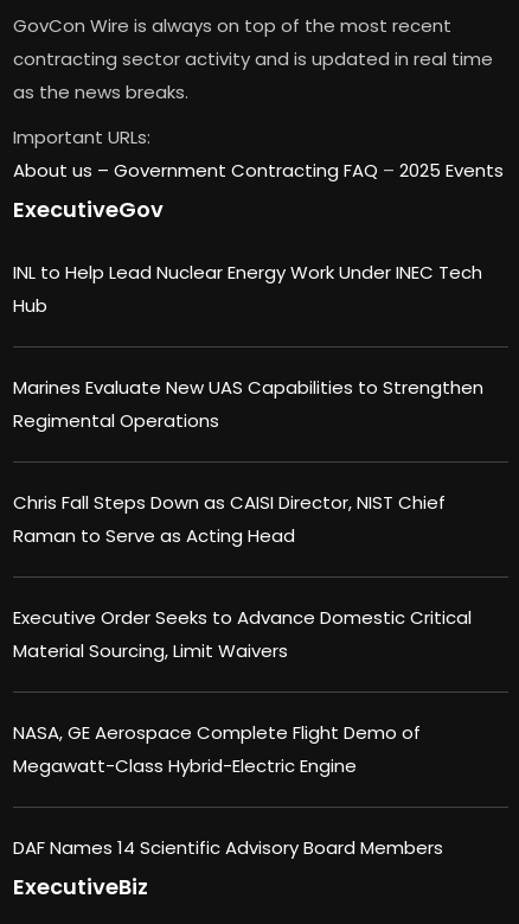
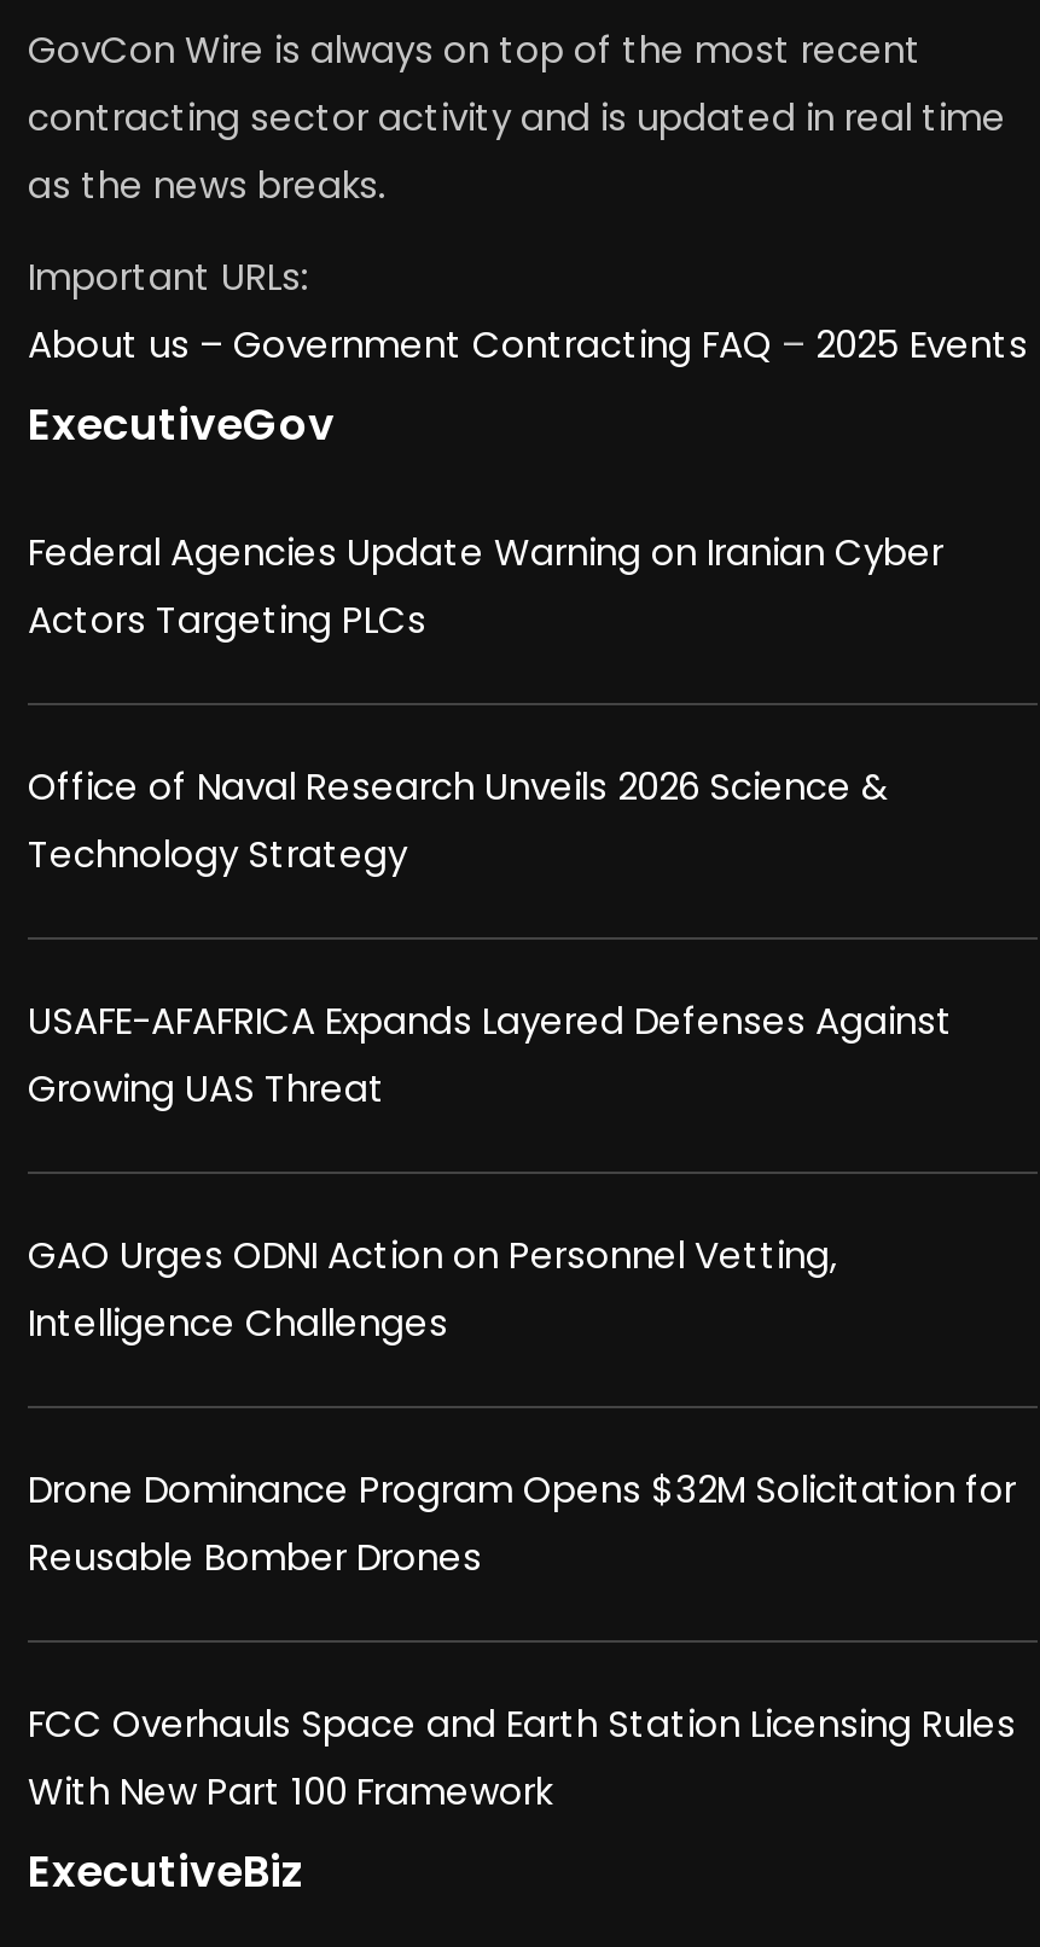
- INL to Help Lead Nuclear Energy Work Under INEC Tech
- Hub
+ Federal Agencies Update Warning on Iranian Cyber
+ Actors Targeting PLCs

- Marines Evaluate New UAS Capabilities to Strengthen
- Regimental Operations
+ Office of Naval Research Unveils 2026 Science &
+ Technology Strategy

- Chris Fall Steps Down as CAISI Director, NIST Chief
- Raman to Serve as Acting Head
+ USAFE-AFAFRICA Expands Layered Defenses Against
+ Growing UAS Threat

- Executive Order Seeks to Advance Domestic Critical
- Material Sourcing, Limit Waivers
+ GAO Urges ODNI Action on Personnel Vetting,
+ Intelligence Challenges

- NASA, GE Aerospace Complete Flight Demo of
- Megawatt-Class Hybrid-Electric Engine
+ Drone Dominance Program Opens $32M Solicitation for
+ Reusable Bomber Drones

- DAF Names 14 Scientific Advisory Board Members
+ FCC Overhauls Space and Earth Station Licensing Rules
+ With New Part 100 Framework
